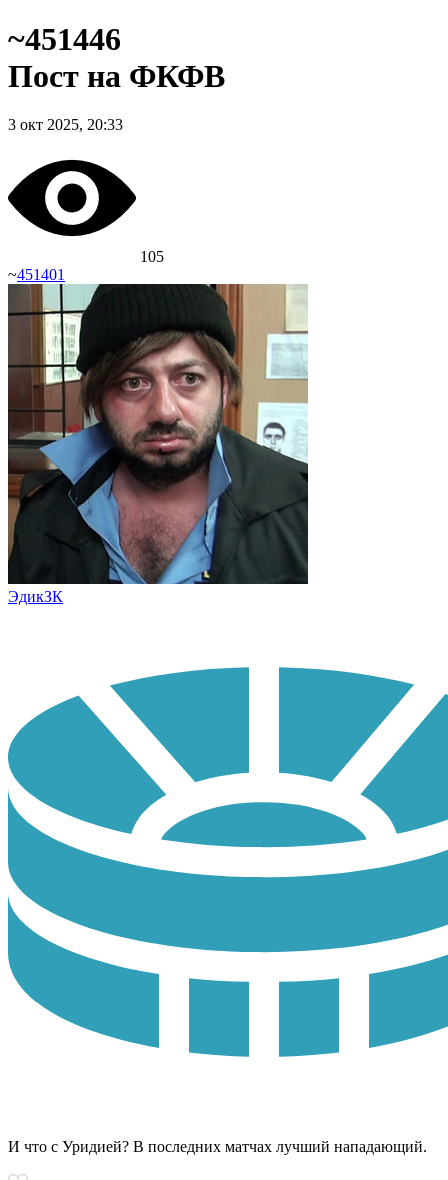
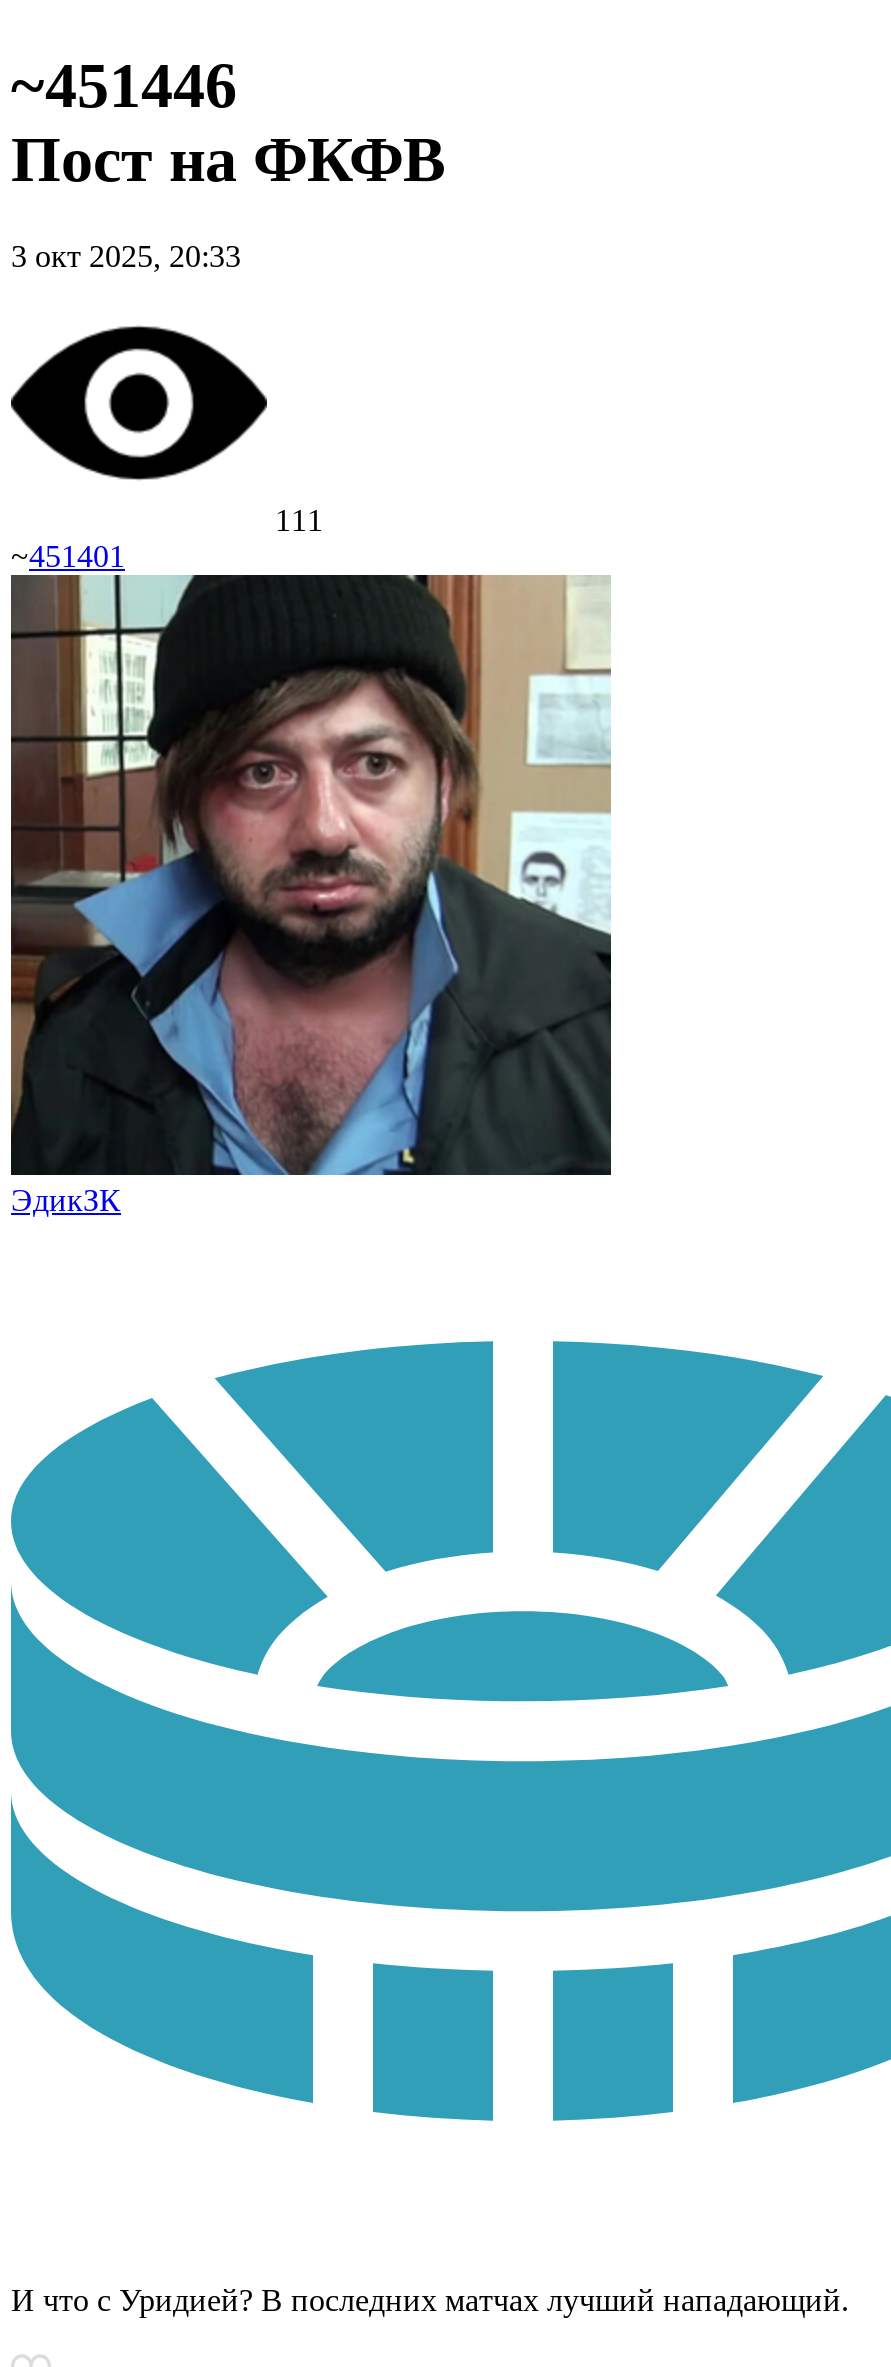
- 105
+ 111
